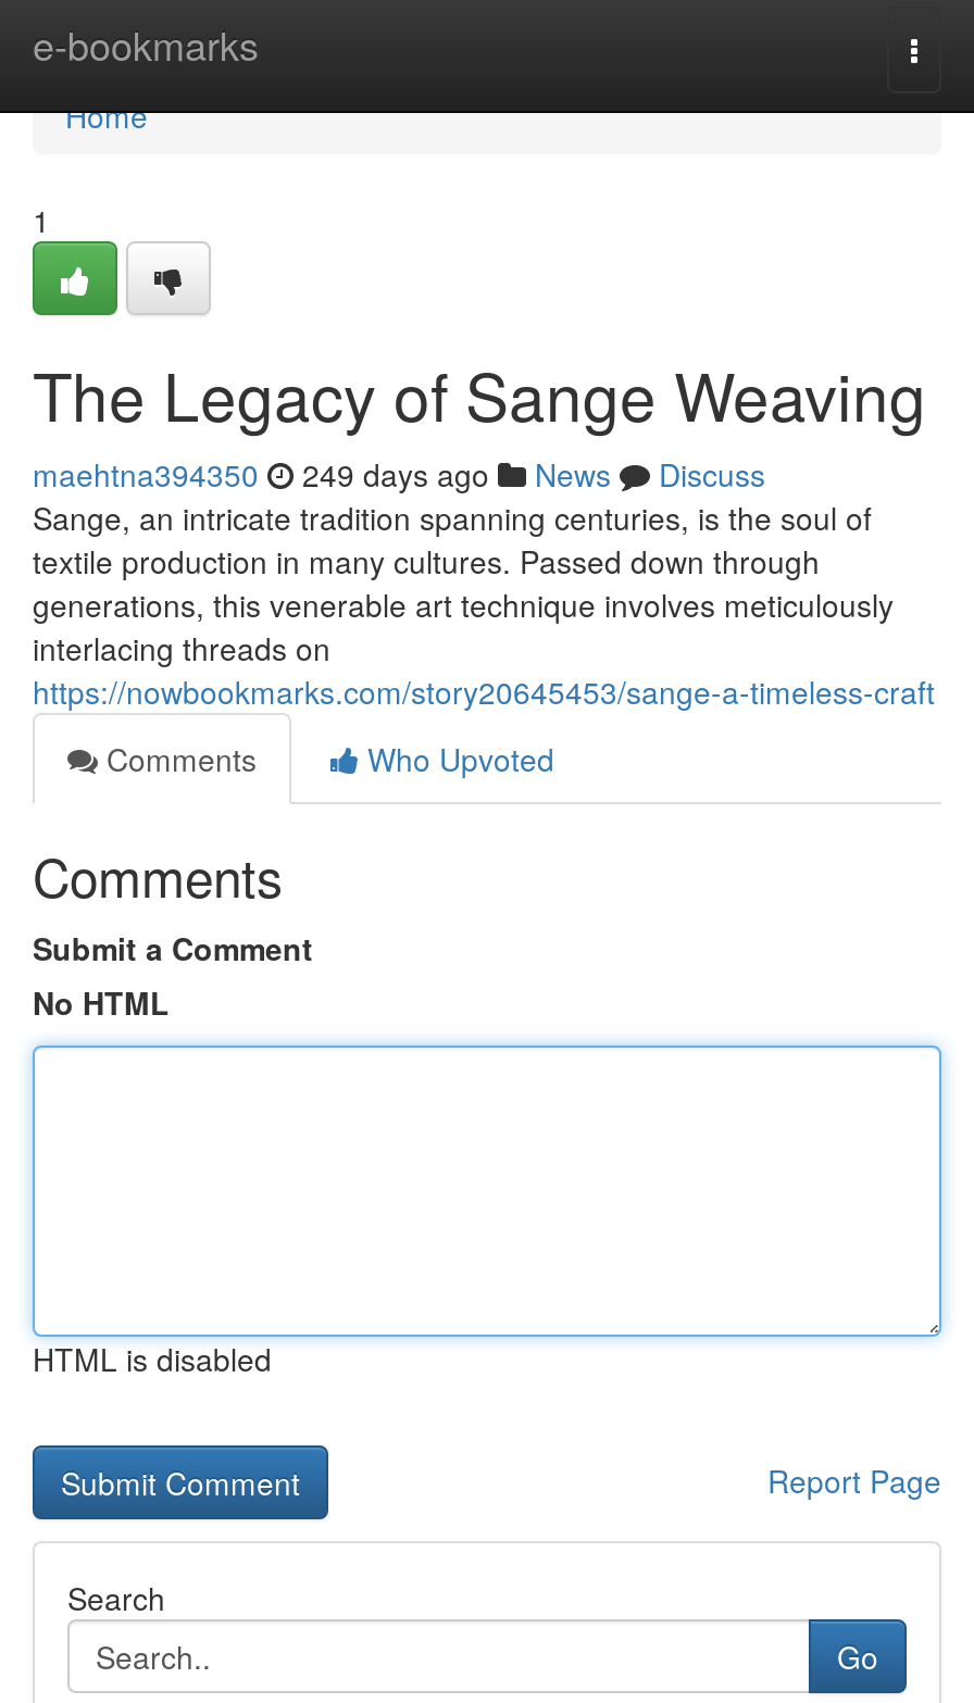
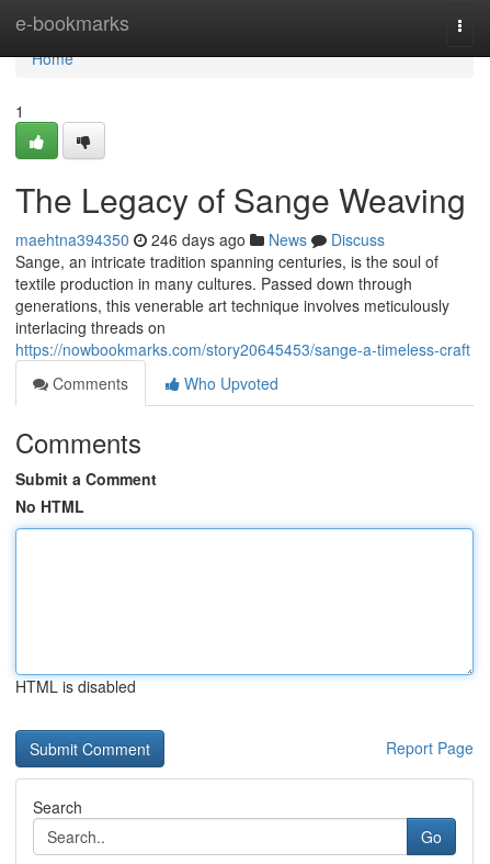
- maehtna394350 249 days ago News Discuss
+ maehtna394350 246 days ago News Discuss
